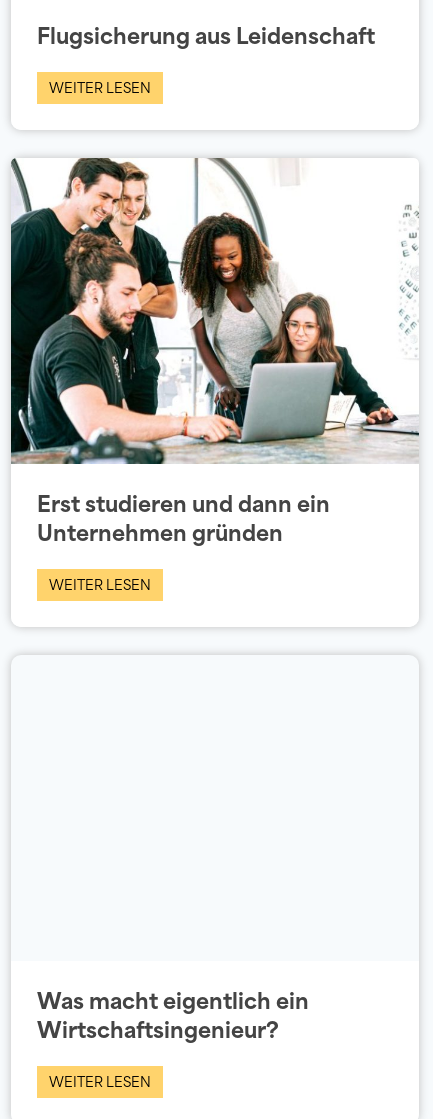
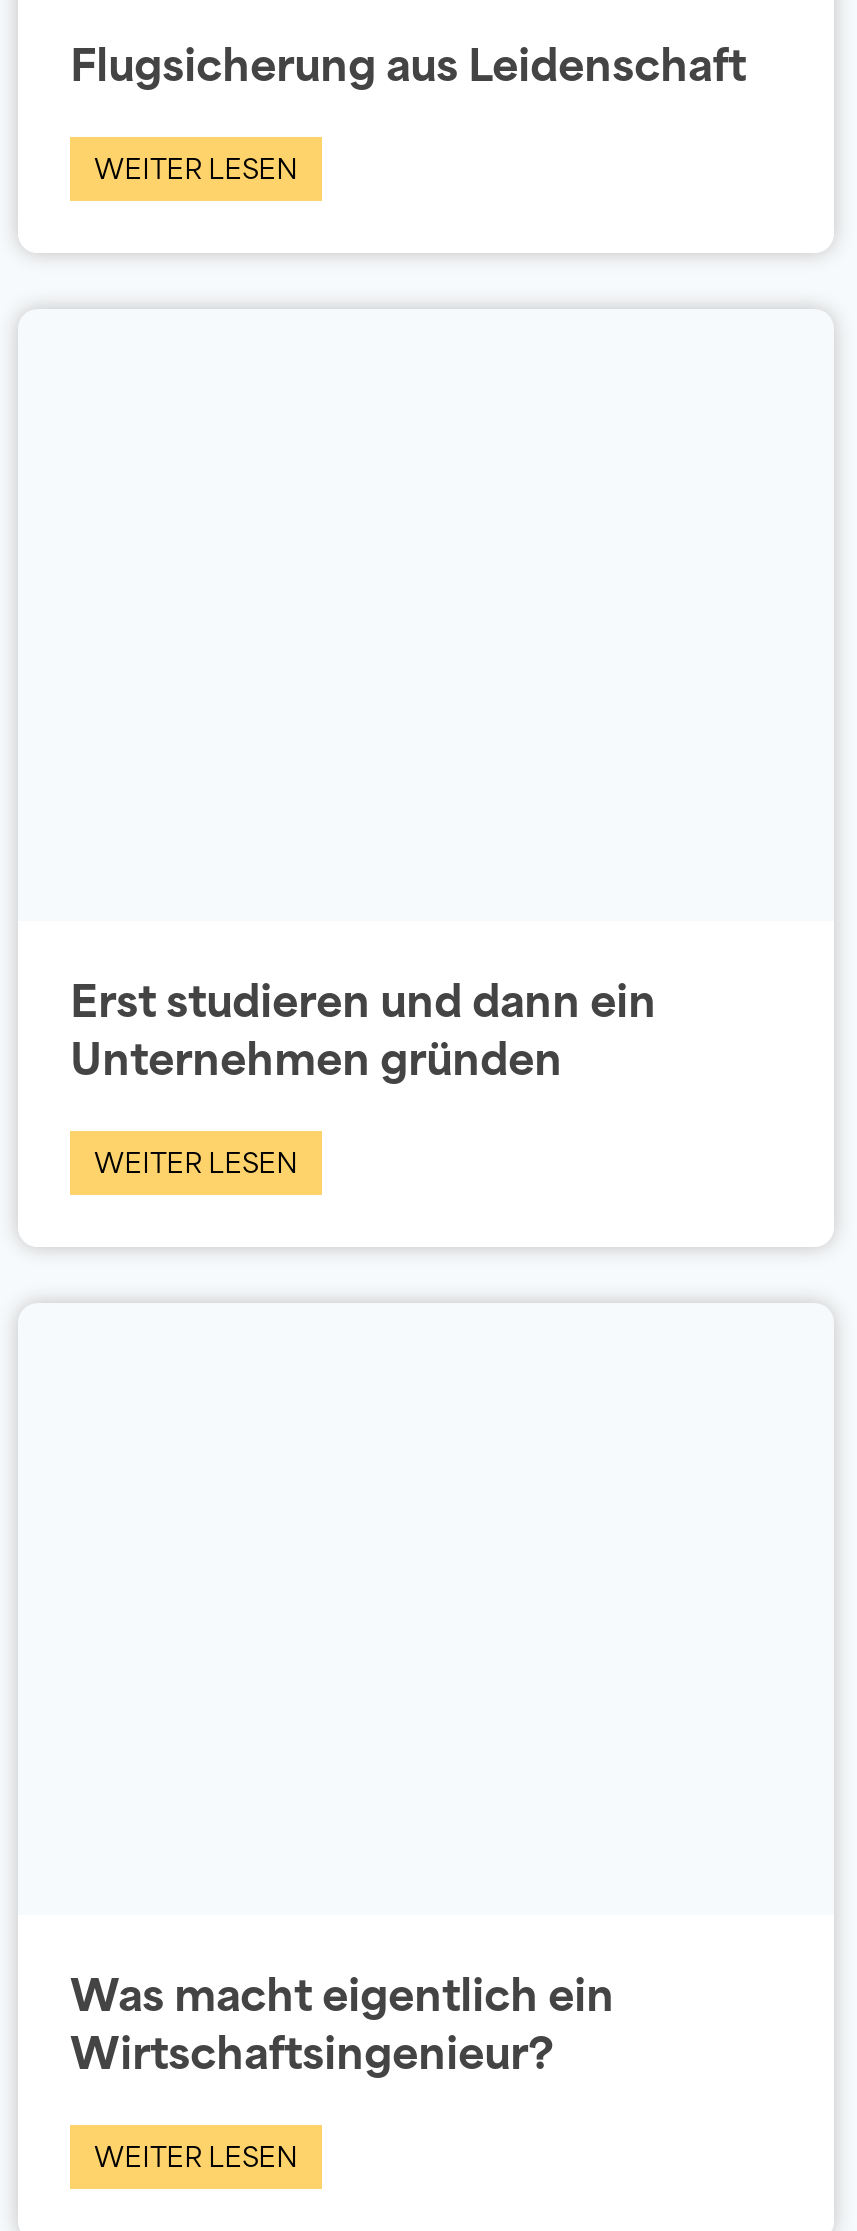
- [image]
